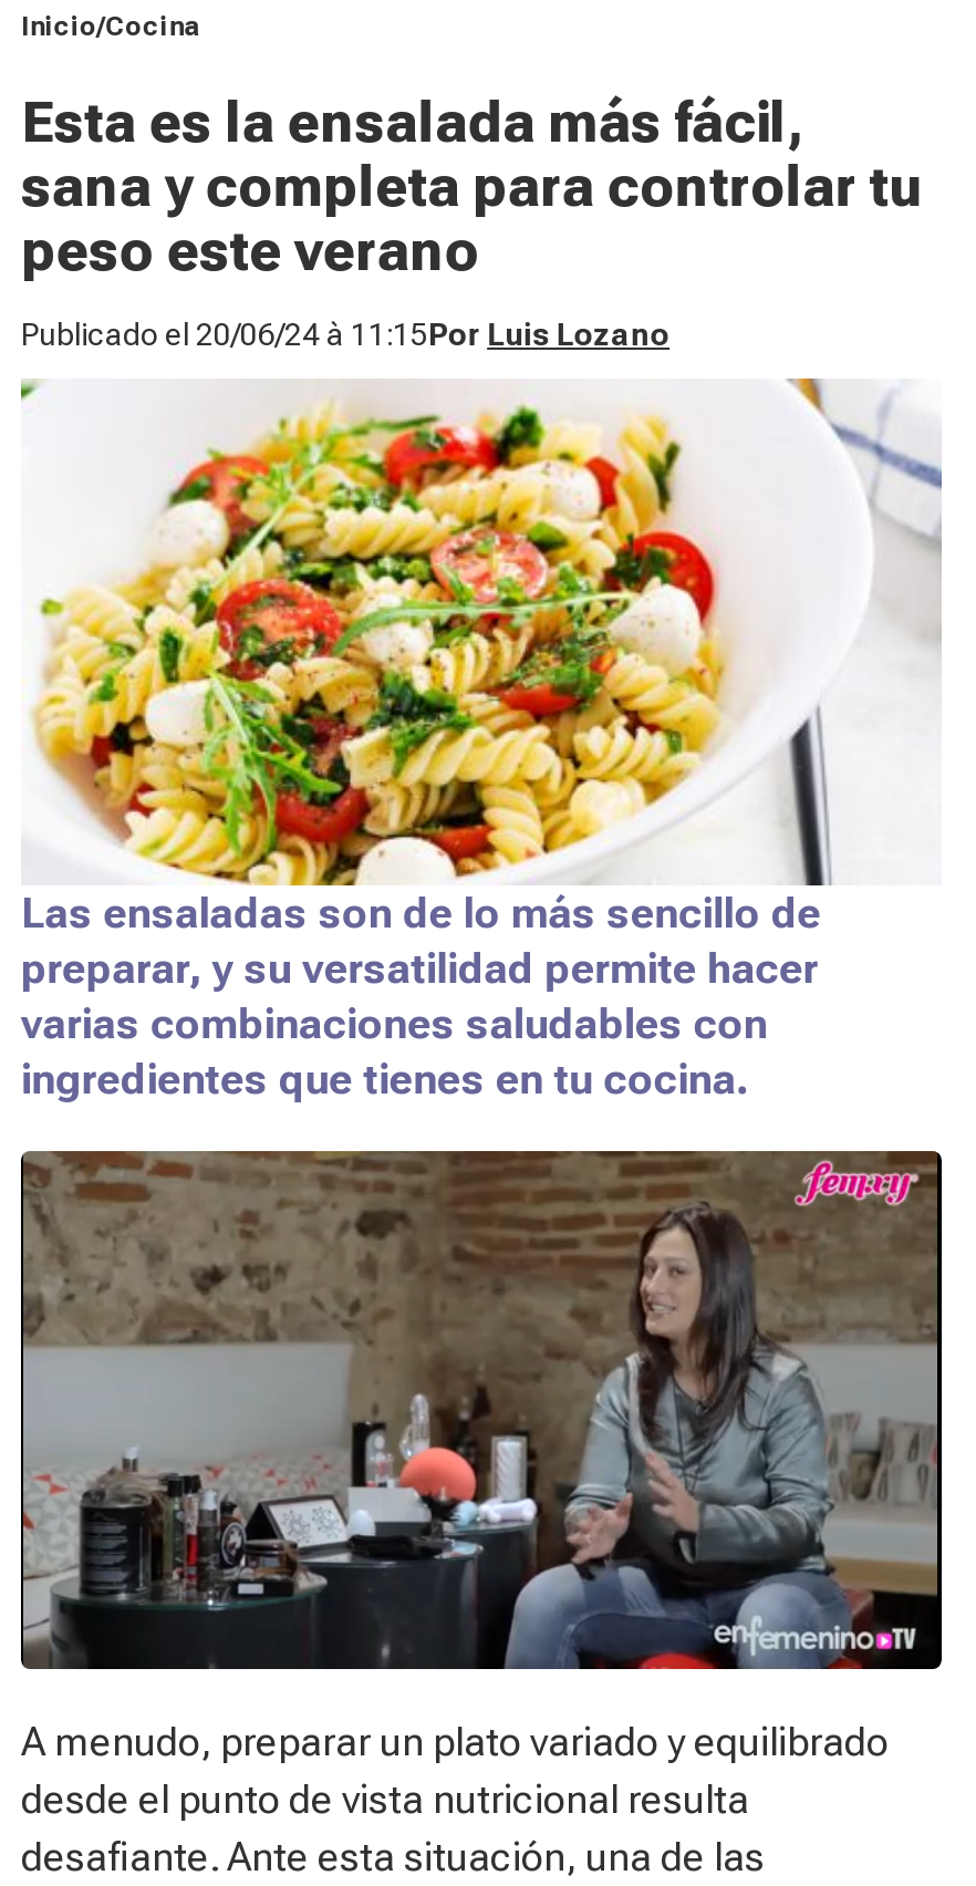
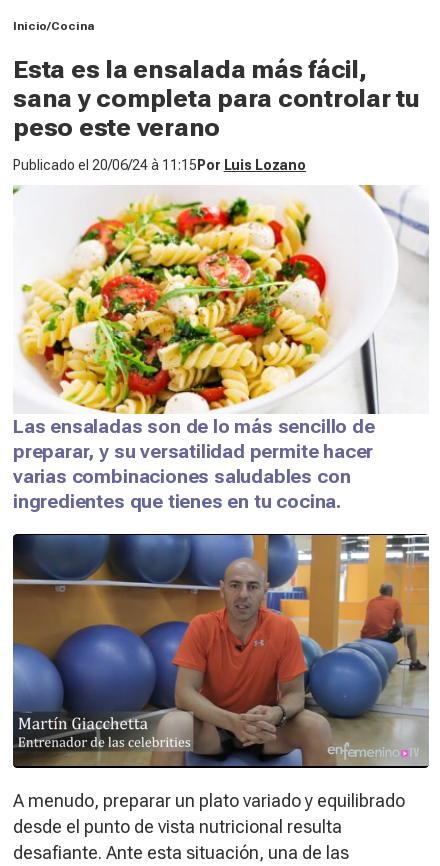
- [image]
+ [image]
